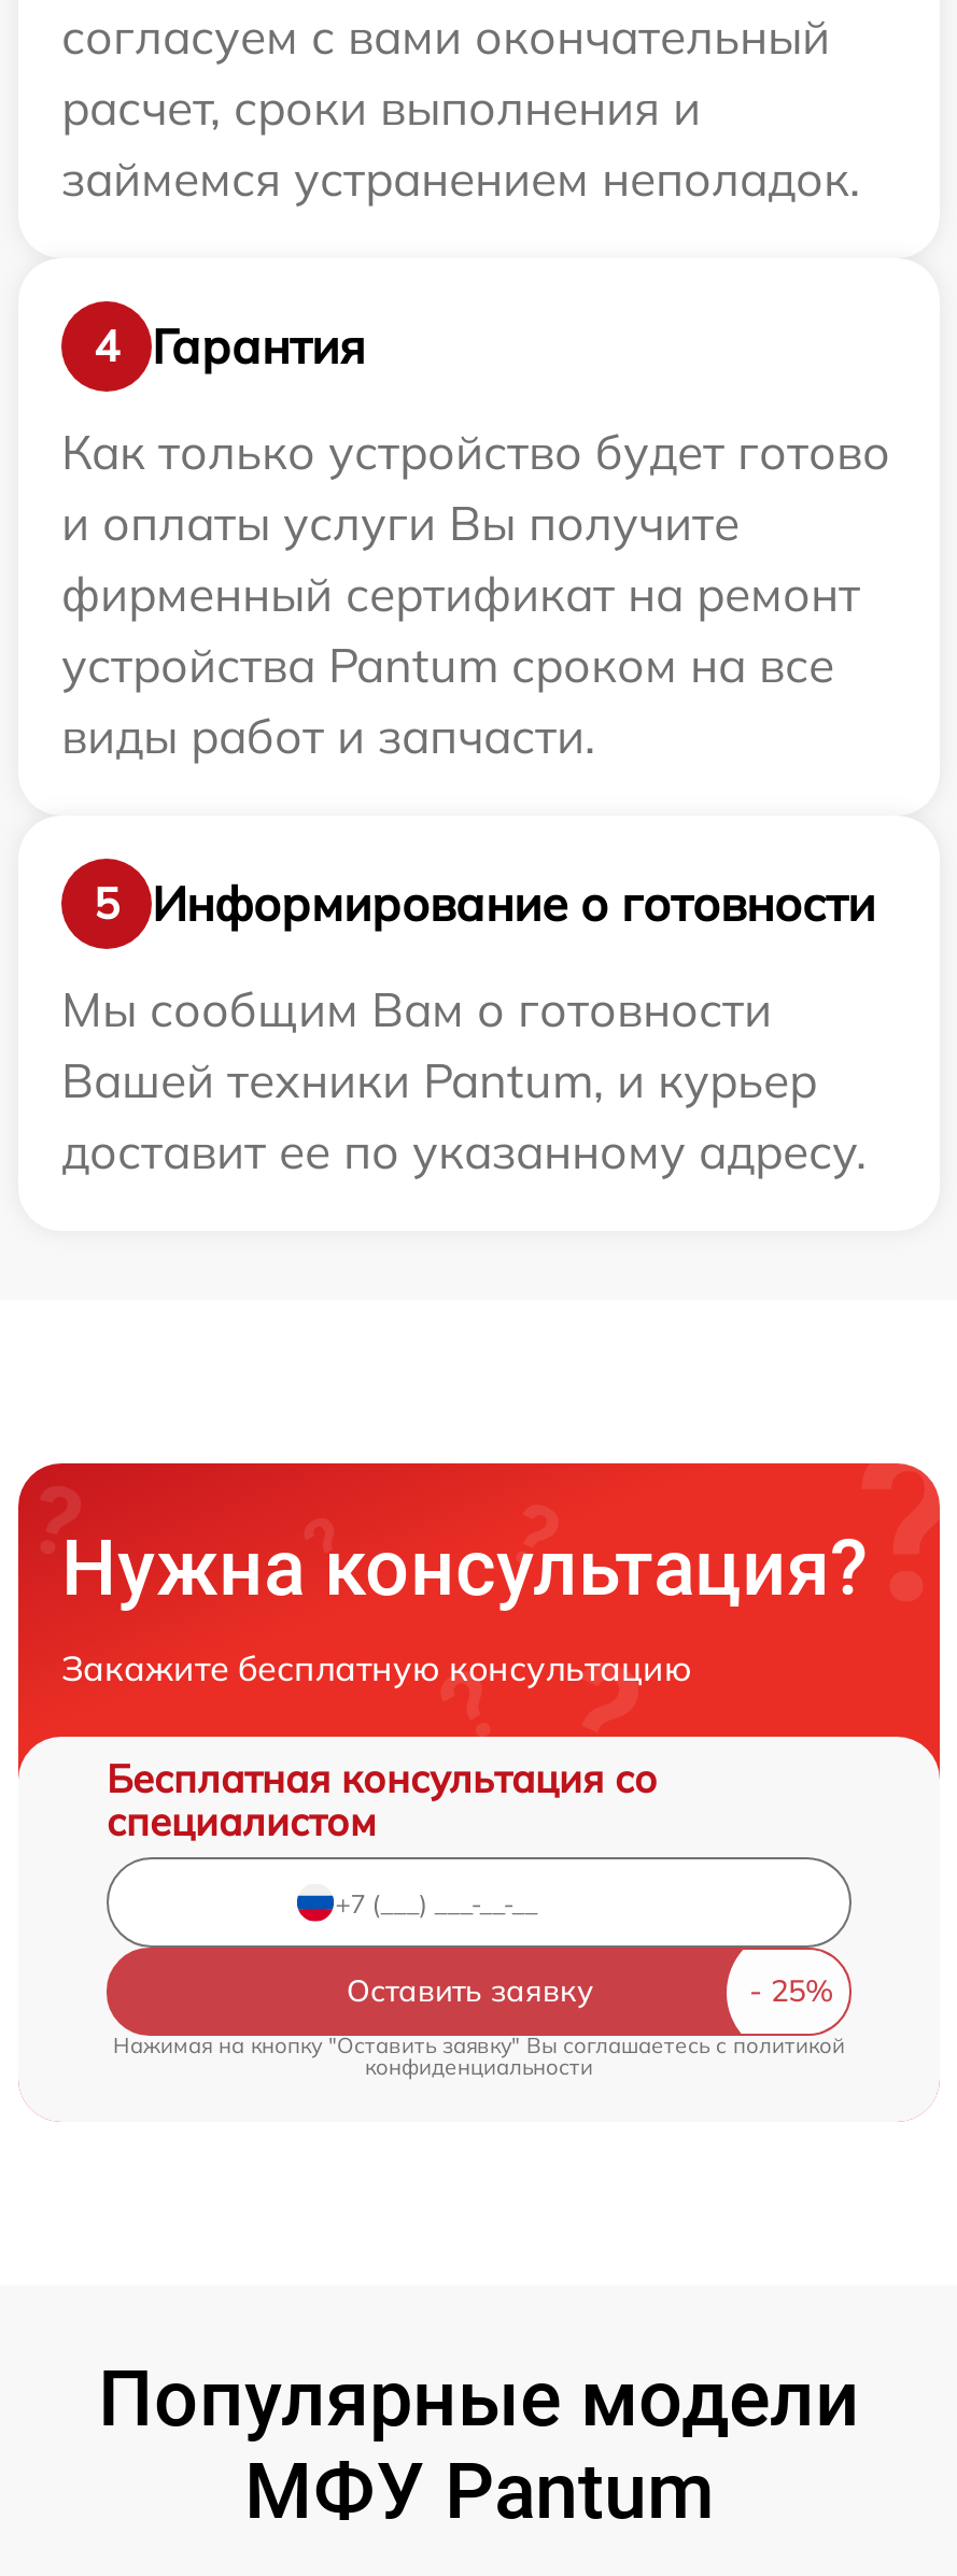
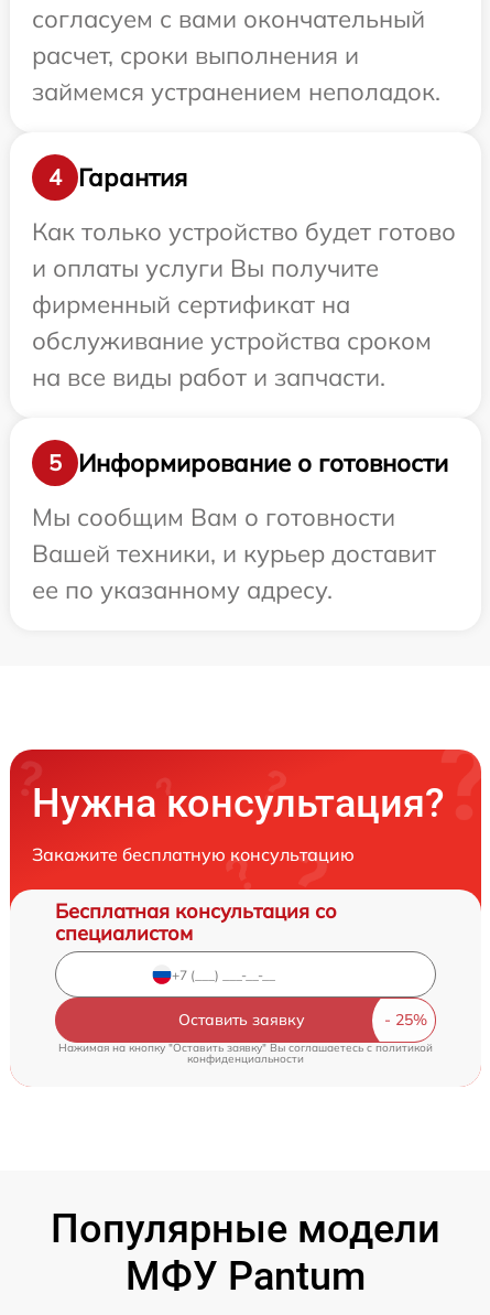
- фирменный сертификат на ремонт
- устройства Pantum сроком на все
- виды работ и запчасти.
+ фирменный сертификат на
+ обслуживание устройства сроком
+ на все виды работ и запчасти.

- Вашей техники Pantum, и курьер
- доставит ее по указанному адресу.
+ Вашей техники, и курьер доставит
+ ее по указанному адресу.
